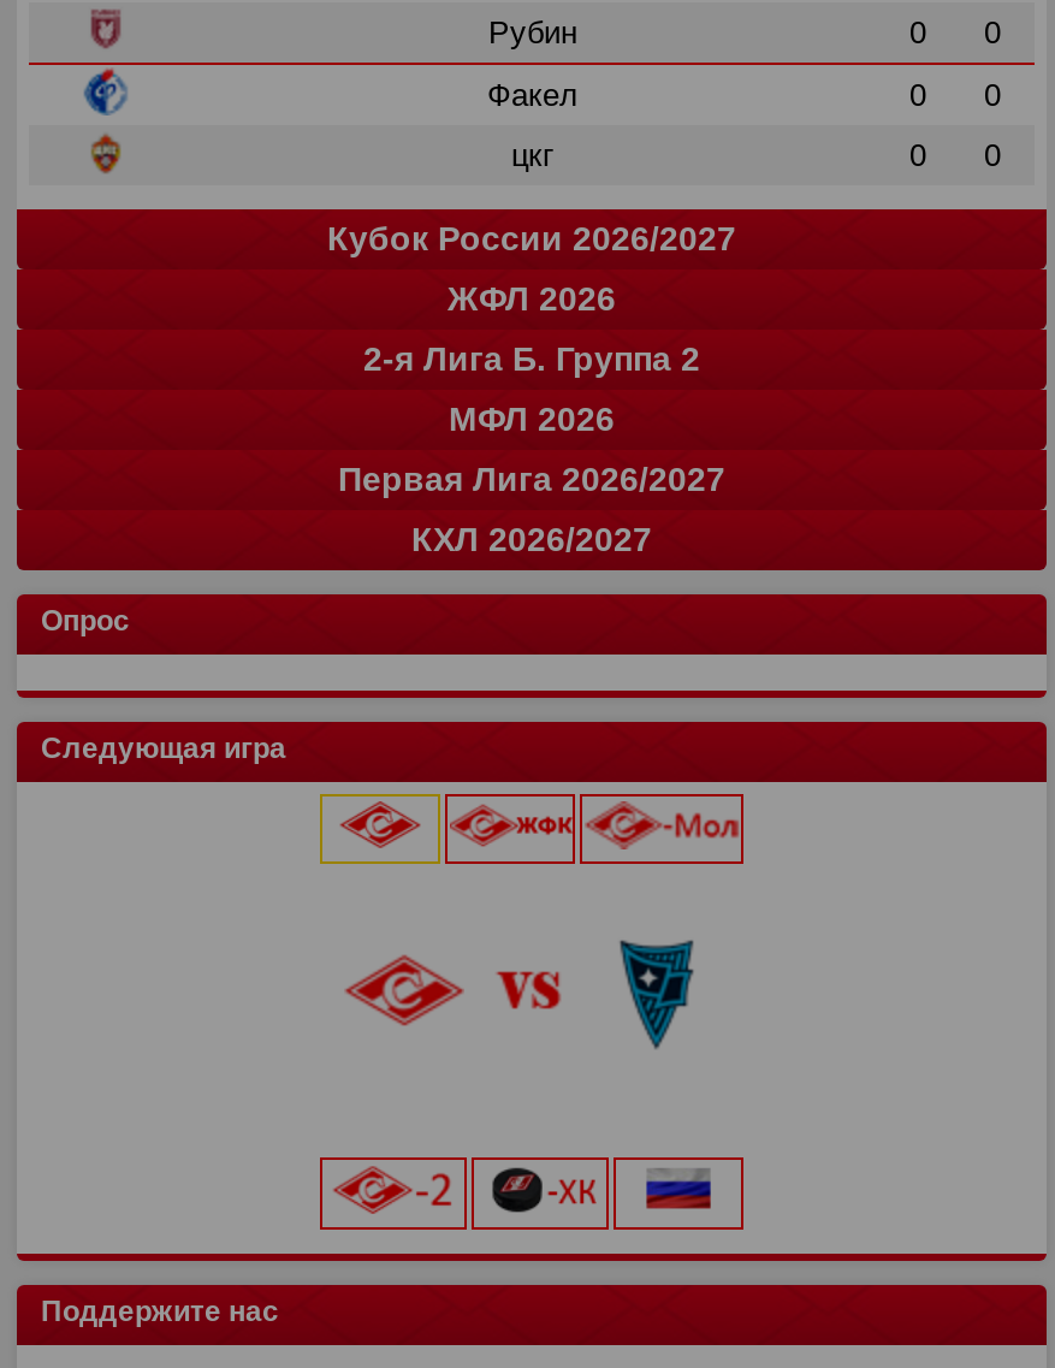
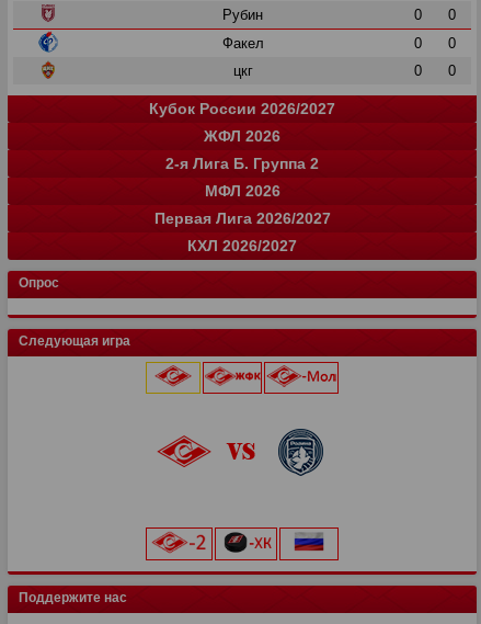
- [image]
+ [image]
